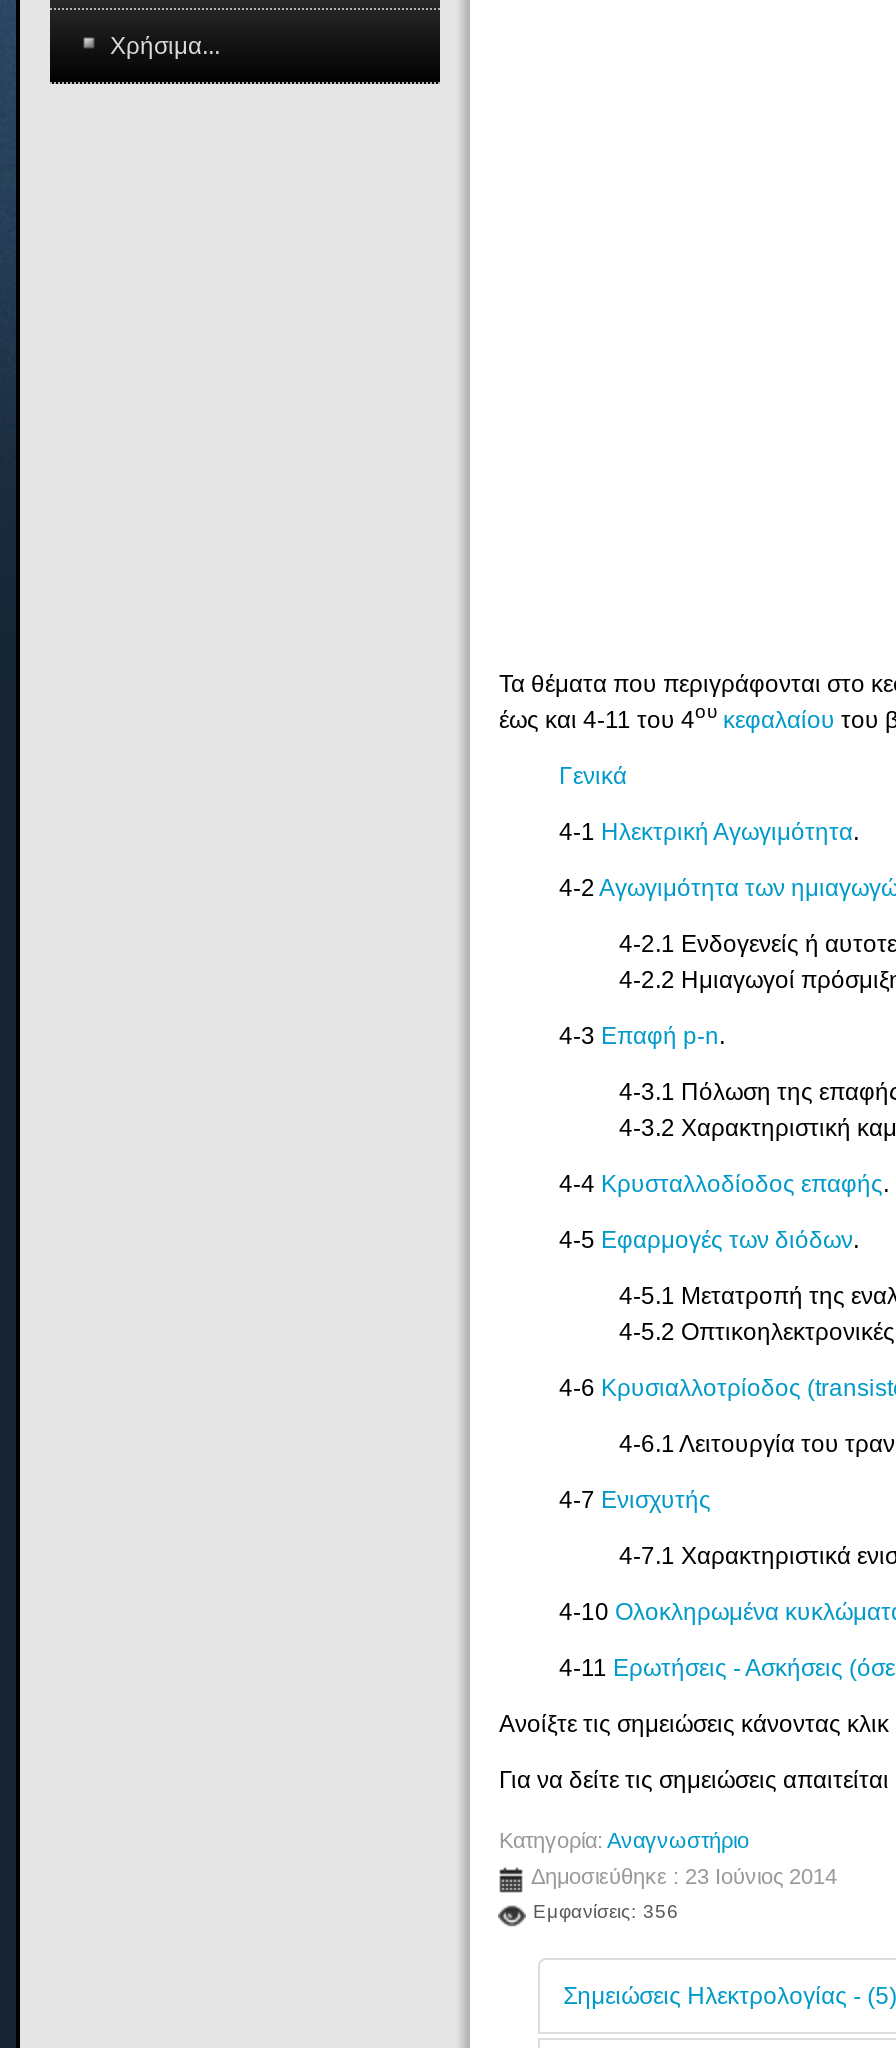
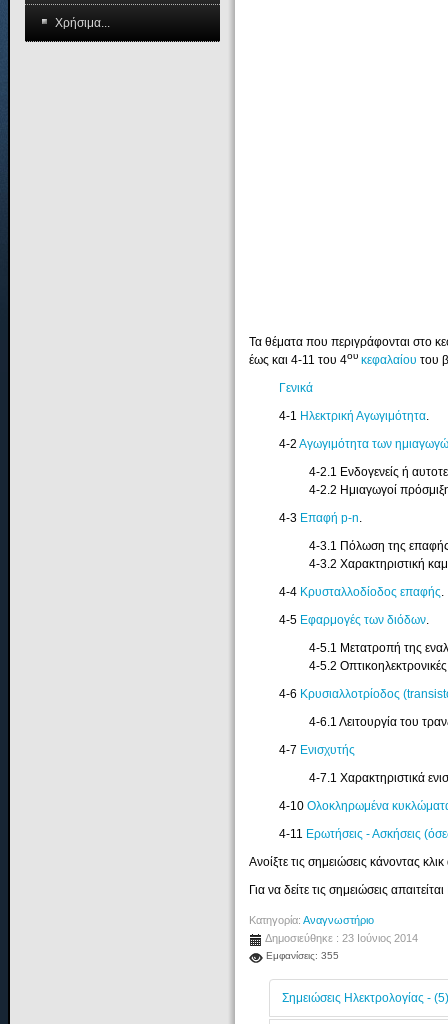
- Εμφανίσεις: 356
+ Εμφανίσεις: 355
